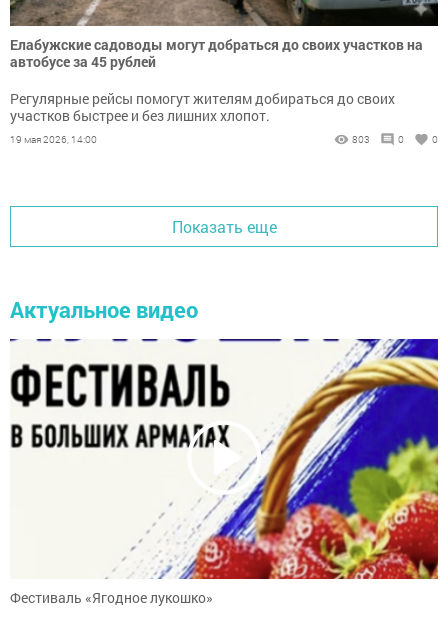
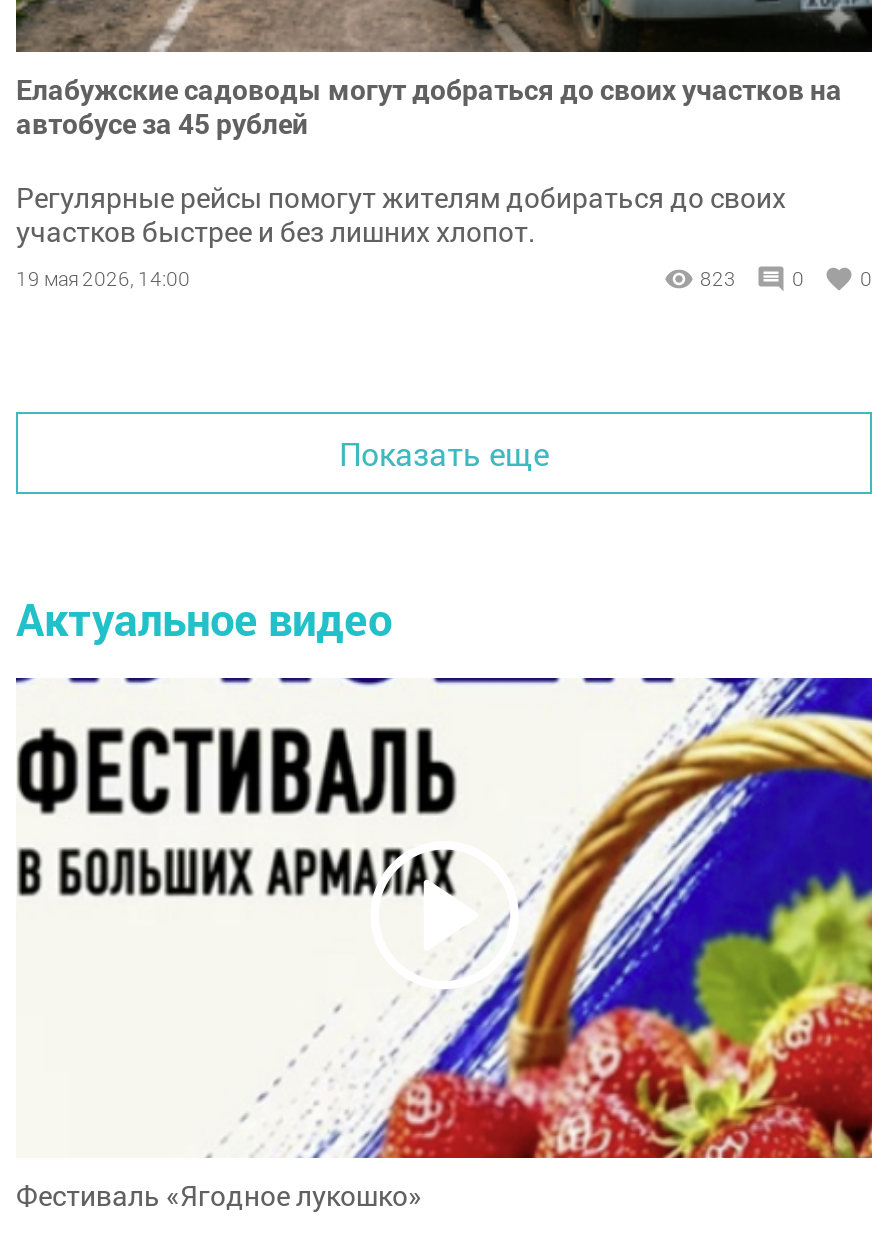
- 803
+ 823
